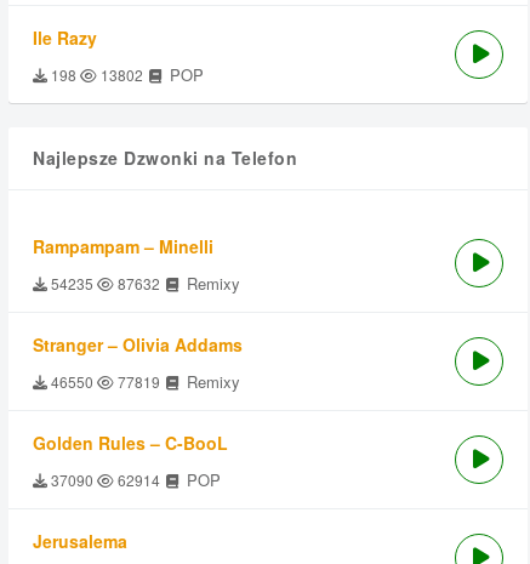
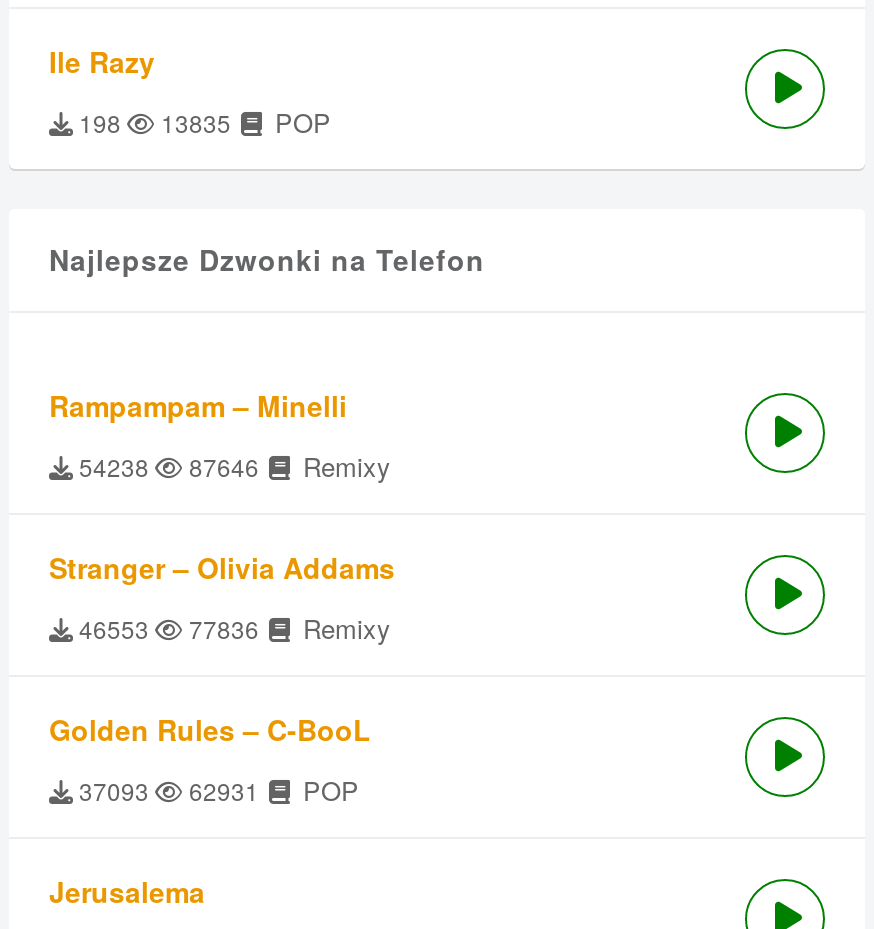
- 198 13802 POP
+ 198 13835 POP

- 54235
+ 54238

- 87632
+ 87646

- 46550
+ 46553

- 77819
+ 77836

- 37090
+ 37093

- 62914
+ 62931
